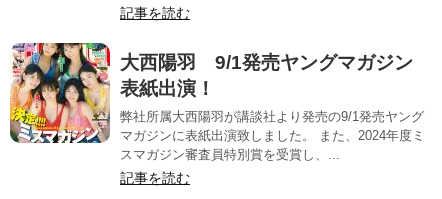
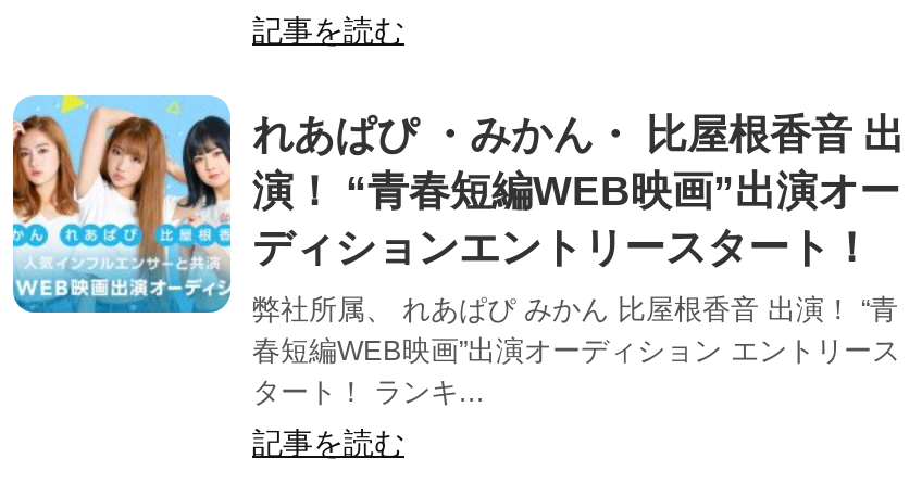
- [image]
- 大西陽羽 9/1発売ヤングマガジン
- 表紙出演！
+ [image]
+ れあぱぴ ・みかん・ 比屋根香音 出
+ 演！ “青春短編WEB映画”出演オー
+ ディションエントリースタート！

- 弊社所属大西陽羽が講談社より発売の9/1発売ヤング
- マガジンに表紙出演致しました。 また、2024年度ミ
- スマガジン審査員特別賞を受賞し、...
+ 弊社所属、 れあぱぴ みかん 比屋根香音 出演！ “青
+ 春短編WEB映画”出演オーディション エントリース
+ タート！ ランキ...
